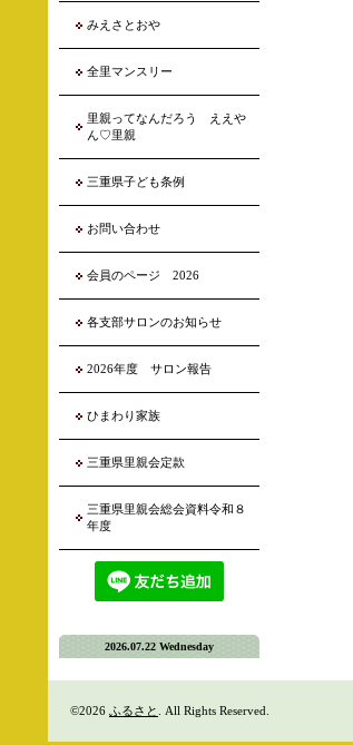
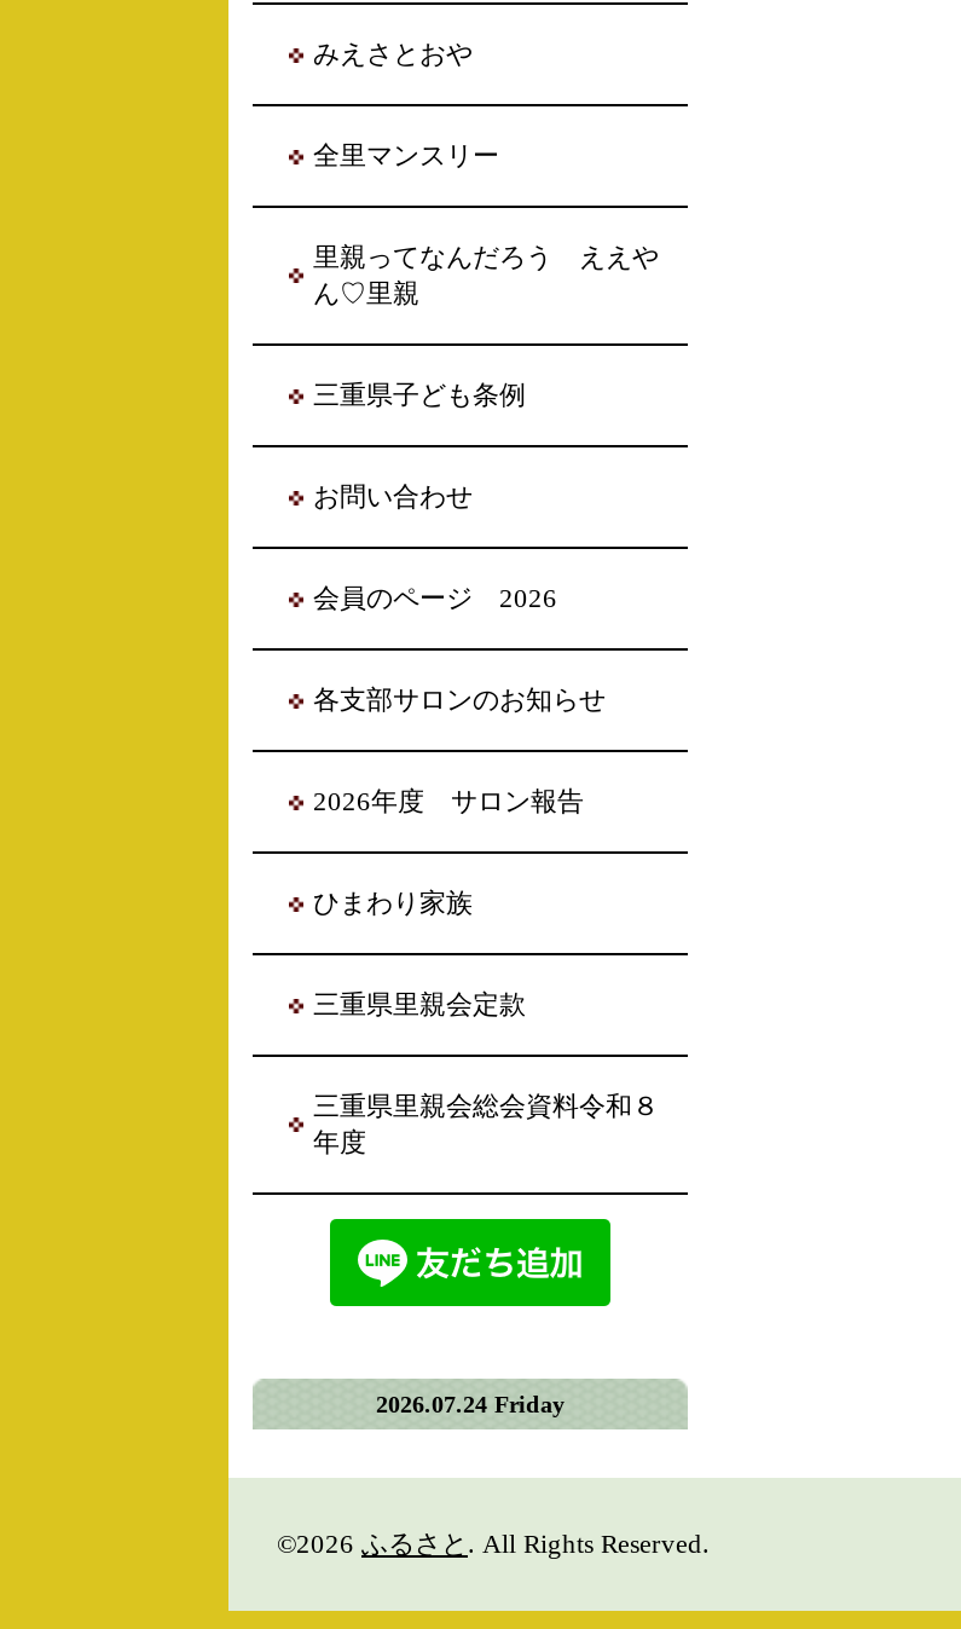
- 2026.07.22 Wednesday
+ 2026.07.24 Friday
